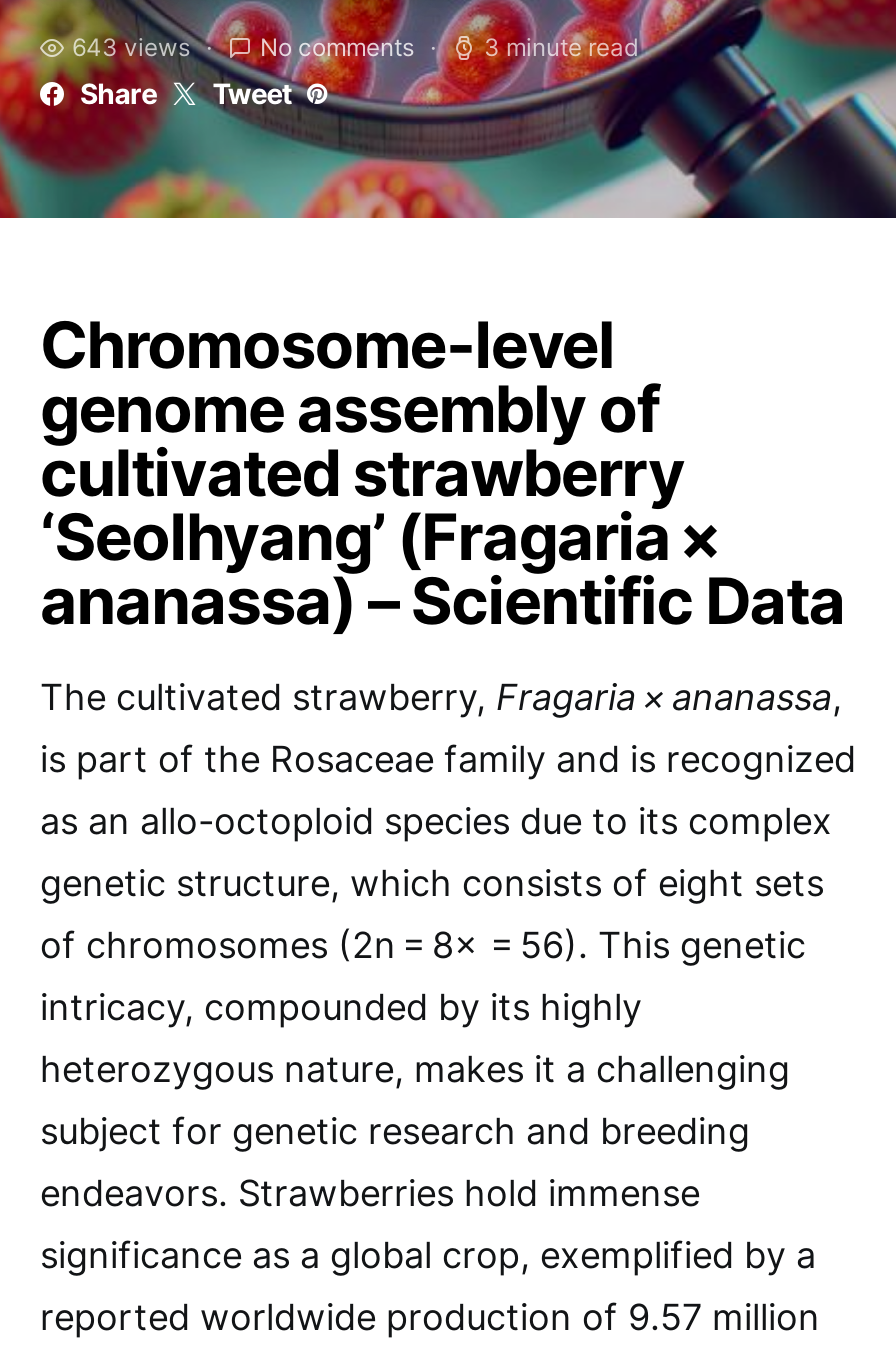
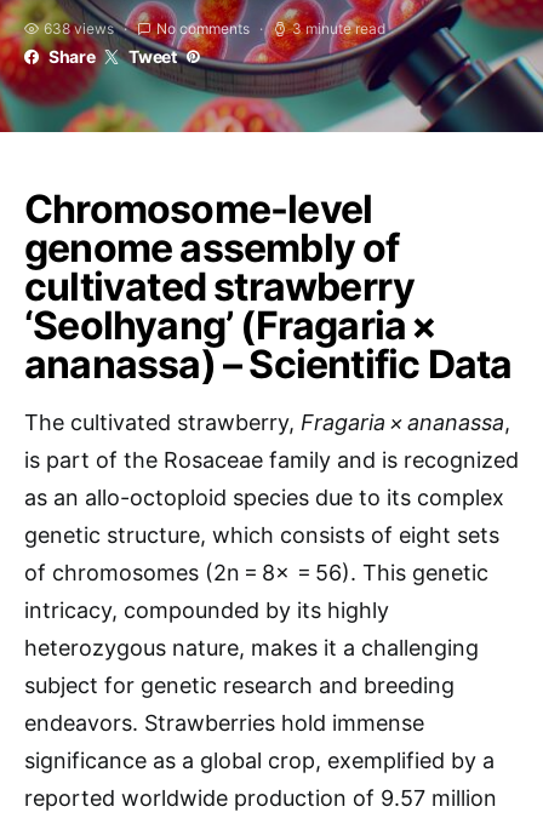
- 643 views
+ 638 views
